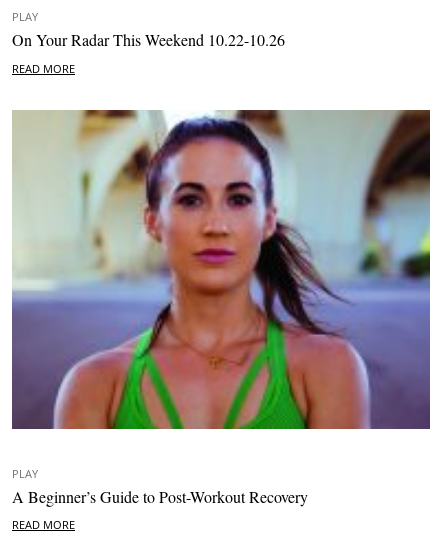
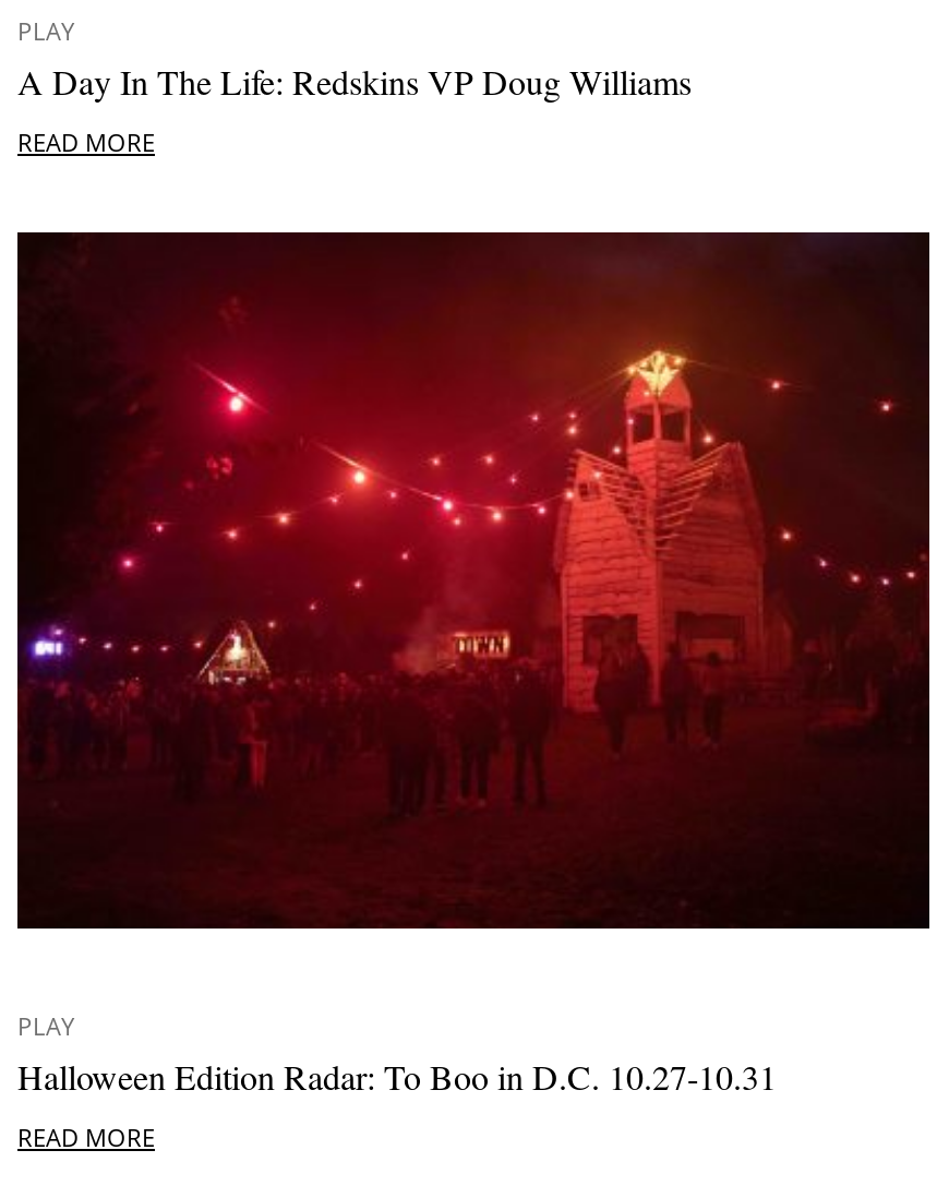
- On Your Radar This Weekend 10.22-10.26
+ A Day In The Life: Redskins VP Doug Williams

- [image]
+ [image]

- A Beginner’s Guide to Post-Workout Recovery
+ Halloween Edition Radar: To Boo in D.C. 10.27-10.31
